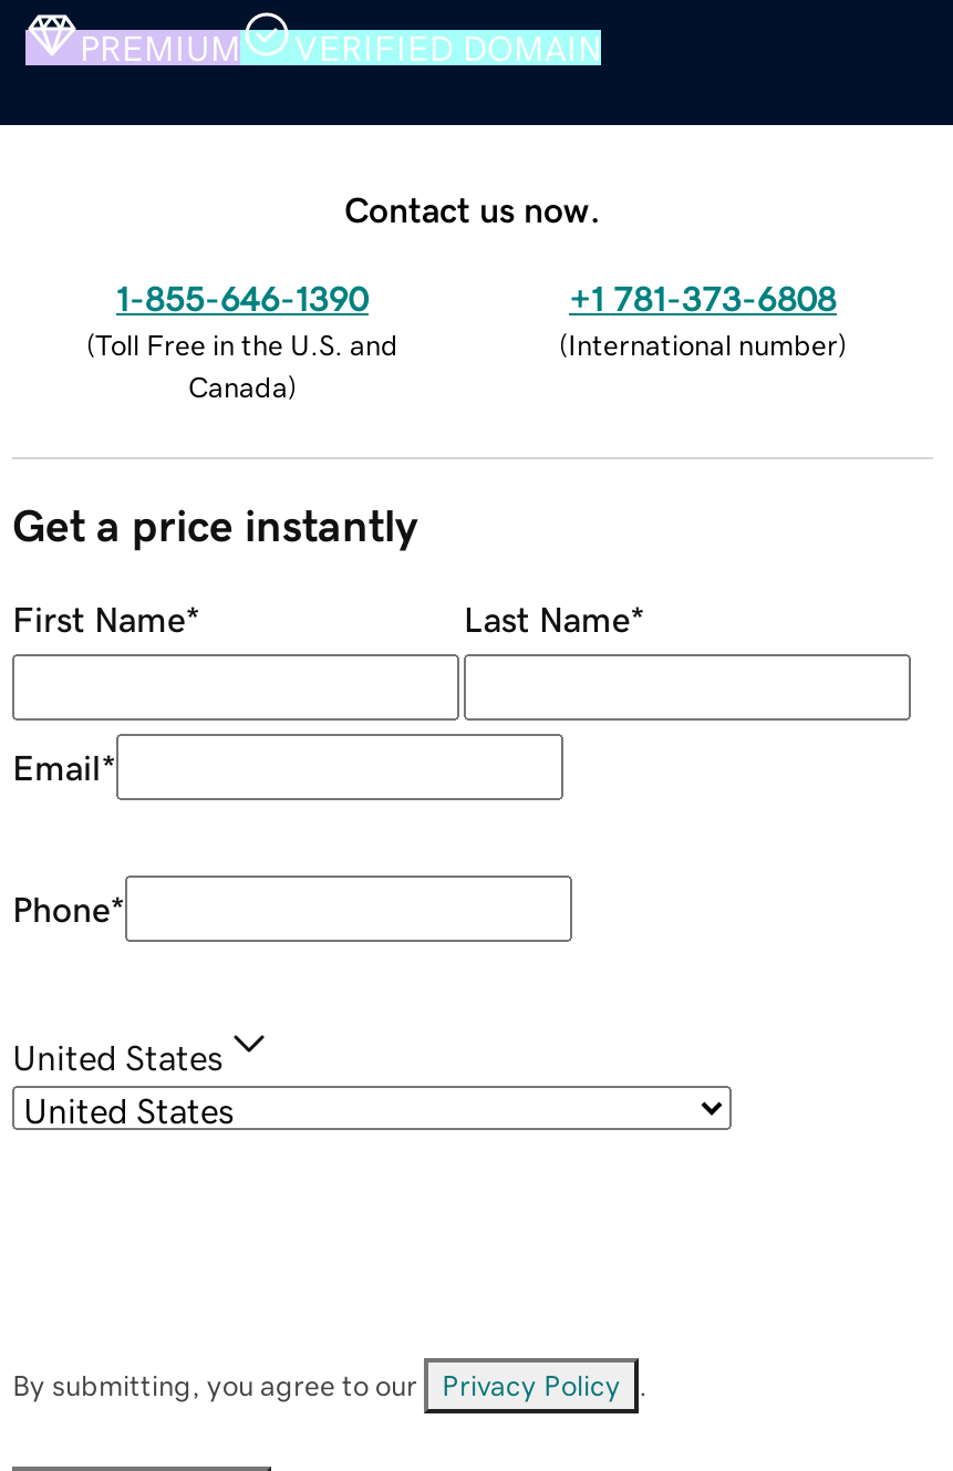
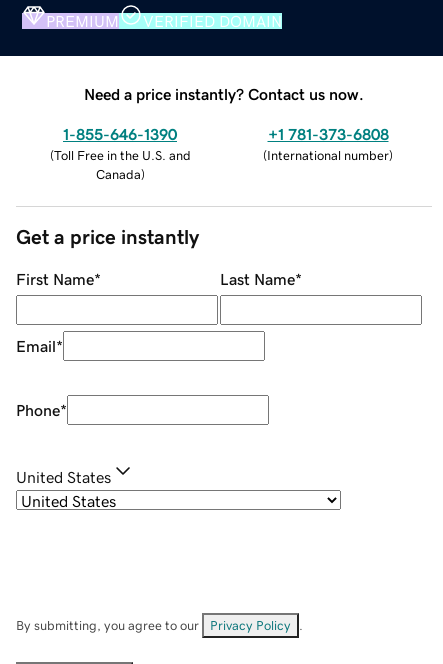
- Contact us now.
+ Need a price instantly? Contact us now.
